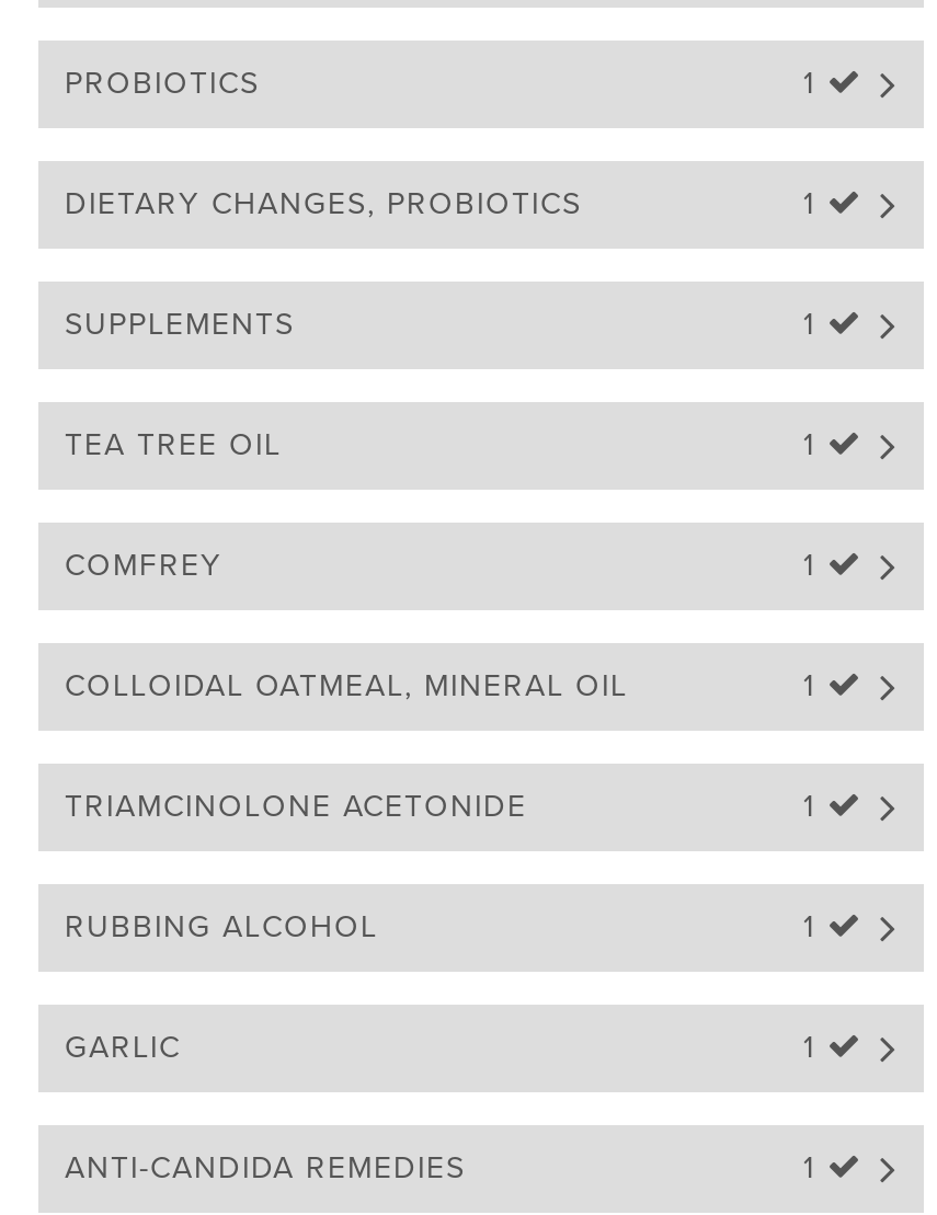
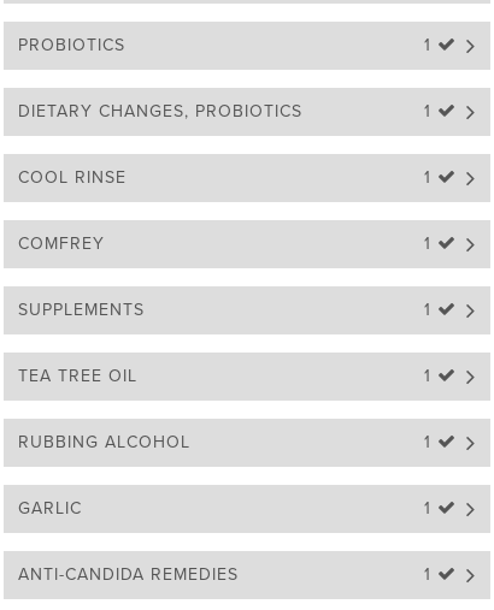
- SUPPLEMENTS
- 1
- TEA TREE OIL
+ COOL RINSE

- COLLOIDAL OATMEAL, MINERAL OIL
+ SUPPLEMENTS

- TRIAMCINOLONE ACETONIDE
+ TEA TREE OIL
